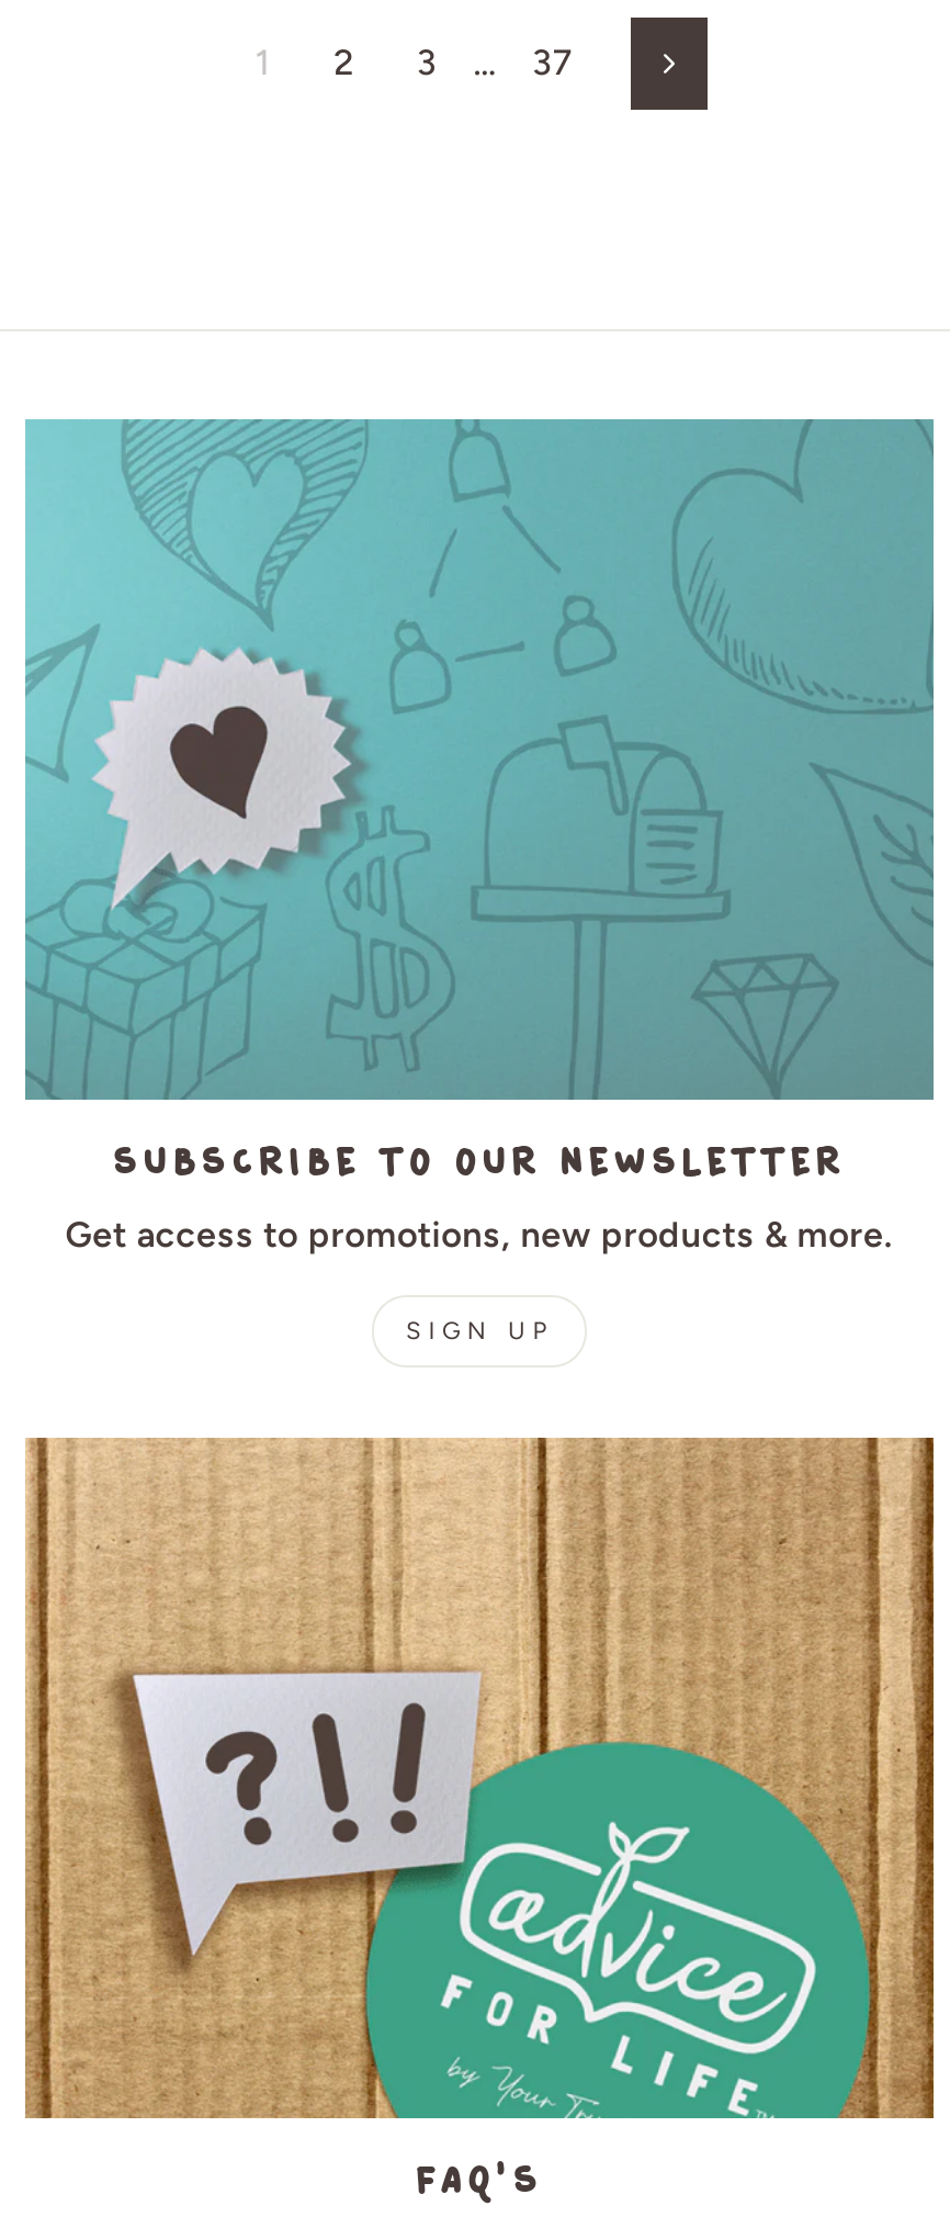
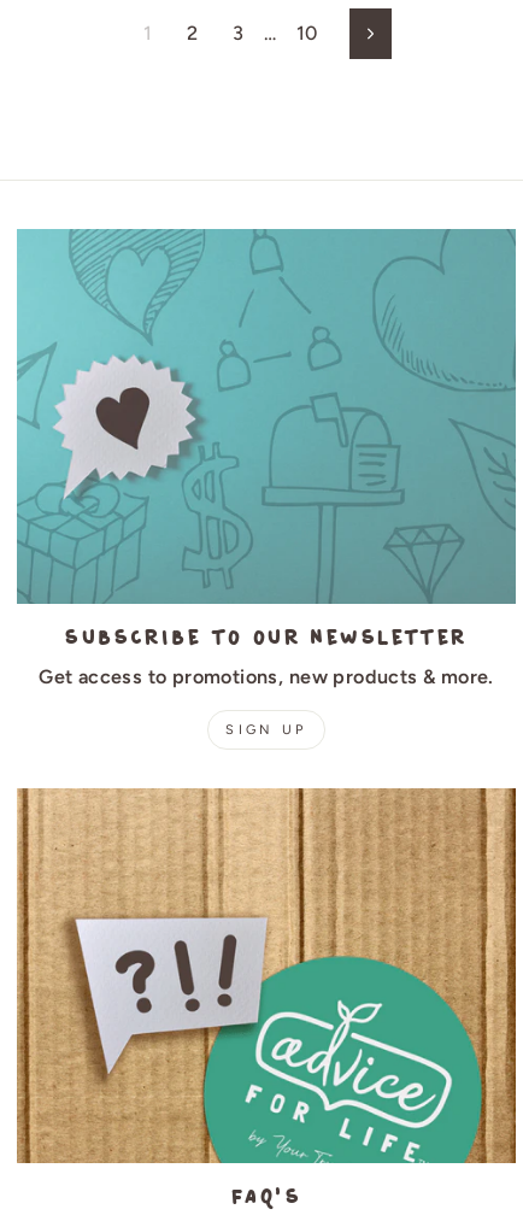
- 37
+ 10
